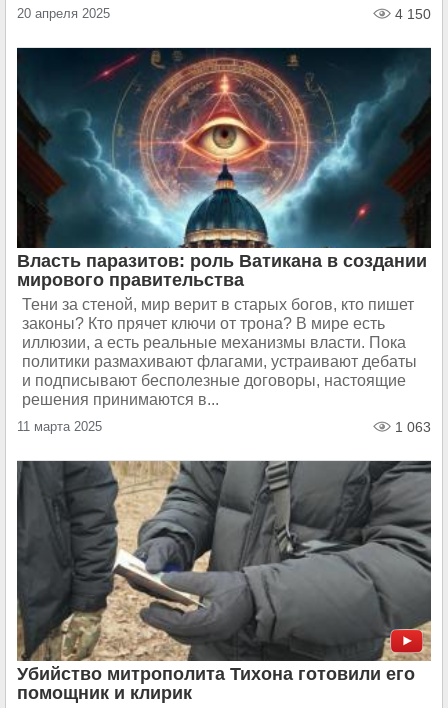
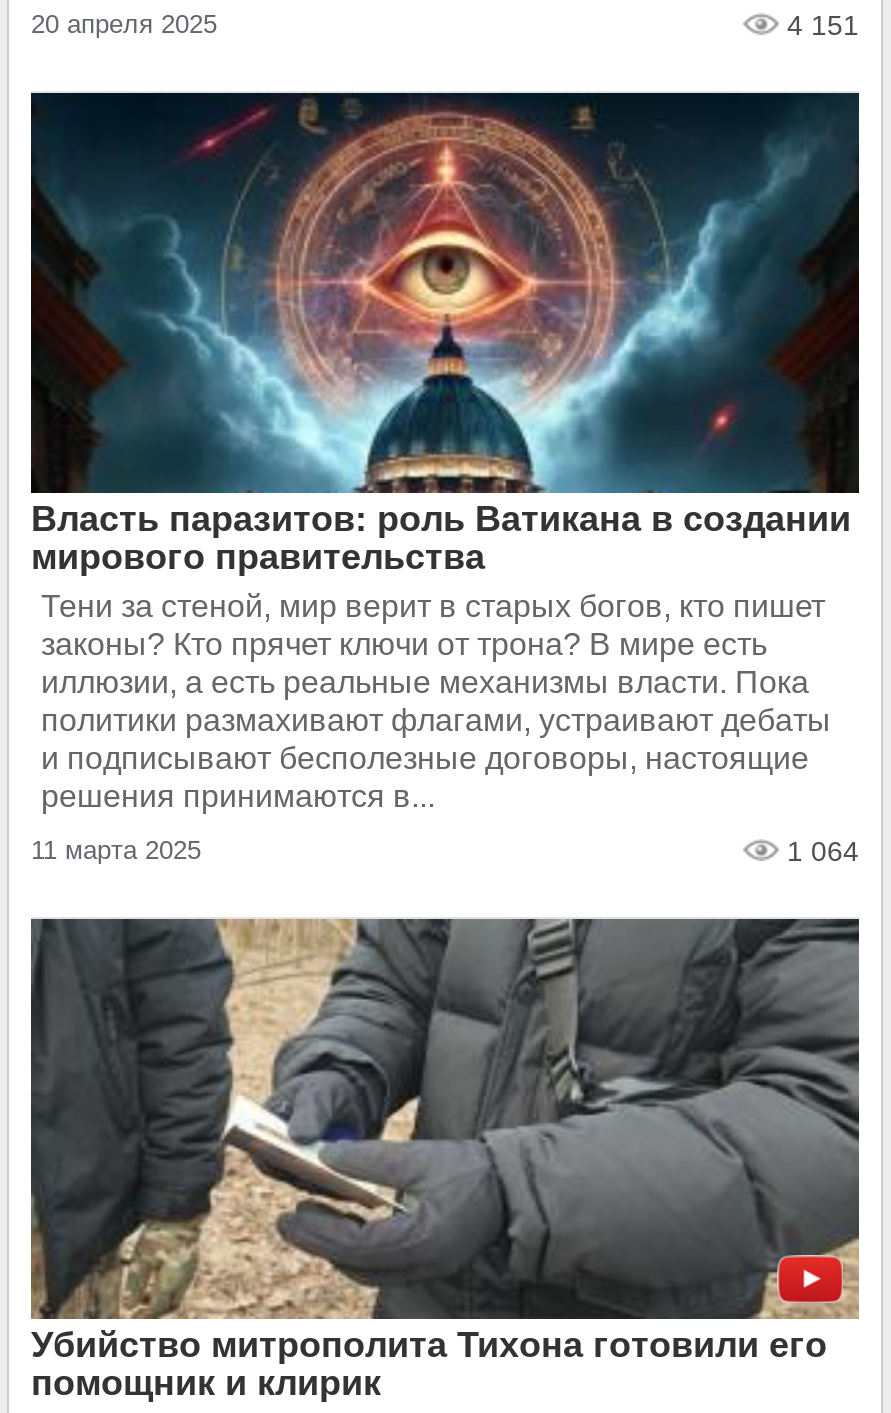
- 4 150
+ 4 151

- 1 063
+ 1 064
